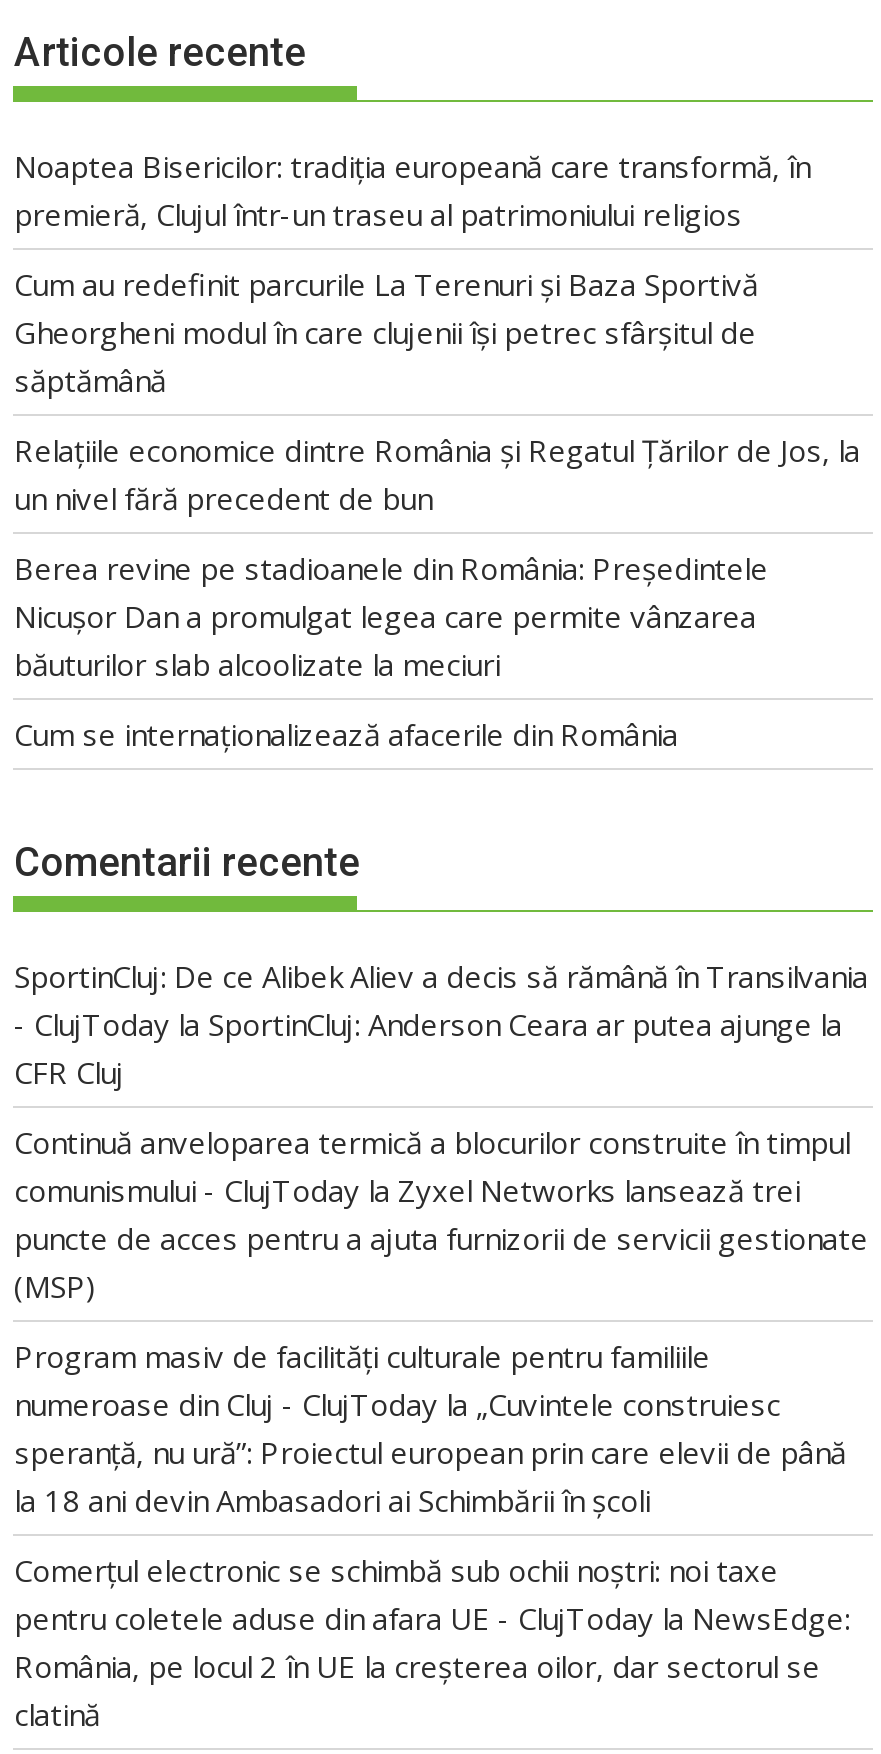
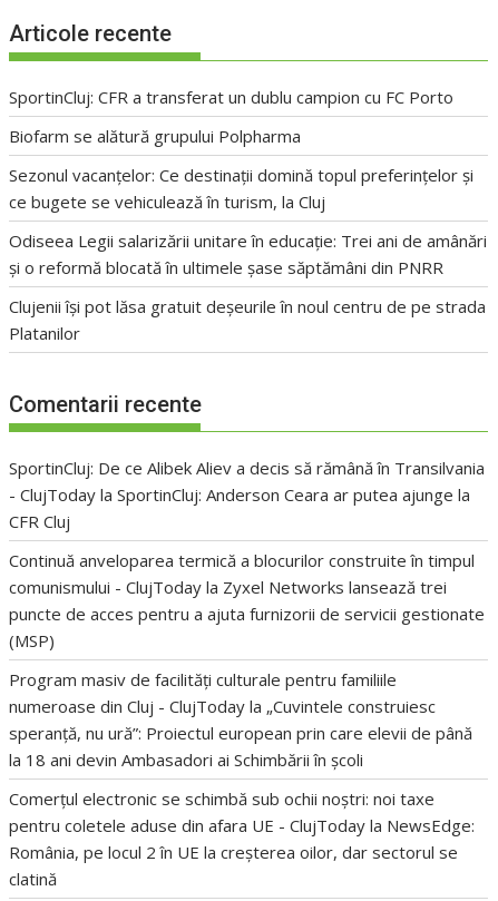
- Noaptea Bisericilor: tradiția europeană care transformă, în
- premieră, Clujul într-un traseu al patrimoniului religios
+ SportinCluj: CFR a transferat un dublu campion cu FC Porto

- Cum au redefinit parcurile La Terenuri și Baza Sportivă
- Gheorgheni modul în care clujenii își petrec sfârșitul de
- săptămână
+ Biofarm se alătură grupului Polpharma

- Relațiile economice dintre România și Regatul Țărilor de Jos, la
- un nivel fără precedent de bun
+ Sezonul vacanțelor: Ce destinații domină topul preferințelor și
+ ce bugete se vehiculează în turism, la Cluj

- Berea revine pe stadioanele din România: Președintele
- Nicușor Dan a promulgat legea care permite vânzarea
- băuturilor slab alcoolizate la meciuri
+ Odiseea Legii salarizării unitare în educație: Trei ani de amânări
+ și o reformă blocată în ultimele șase săptămâni din PNRR

- Cum se internaționalizează afacerile din România
+ Clujenii își pot lăsa gratuit deșeurile în noul centru de pe strada
+ Platanilor
